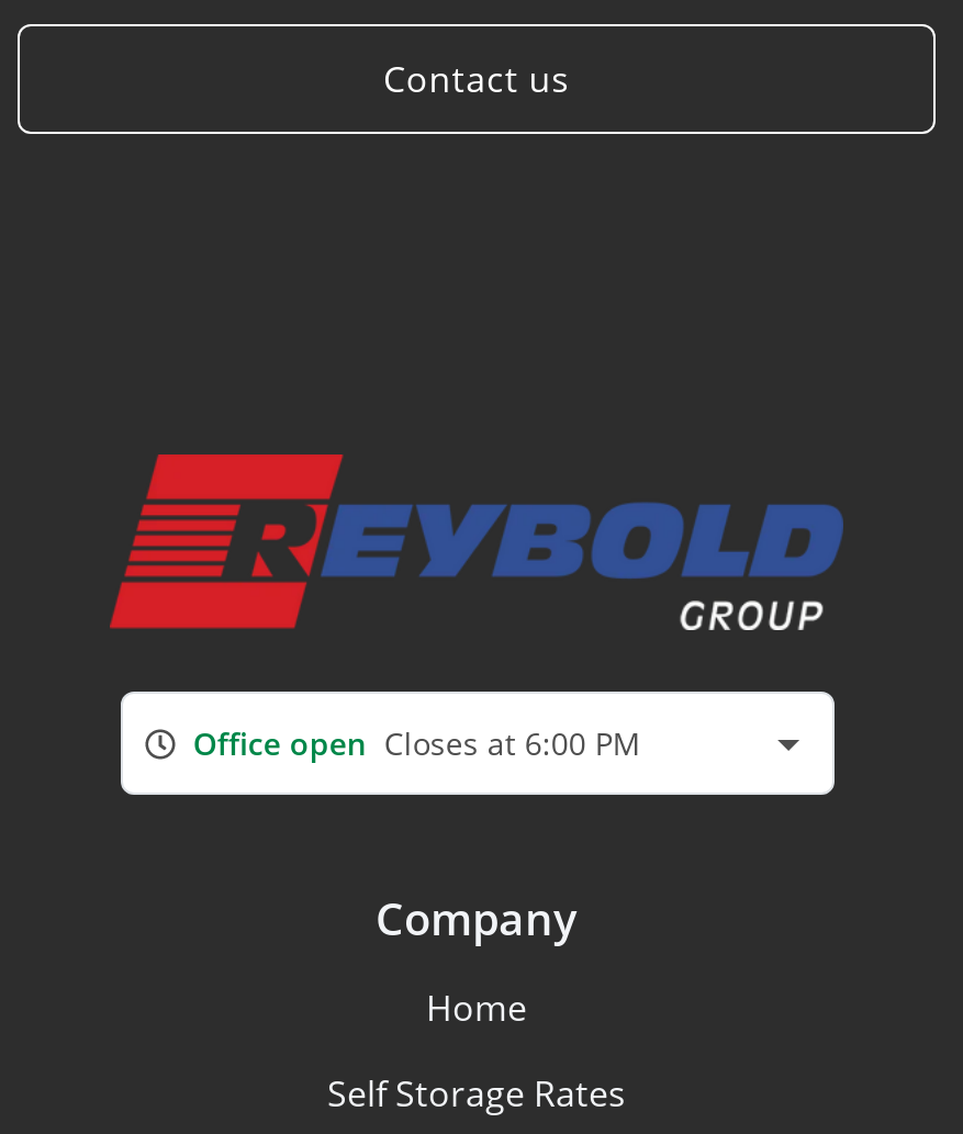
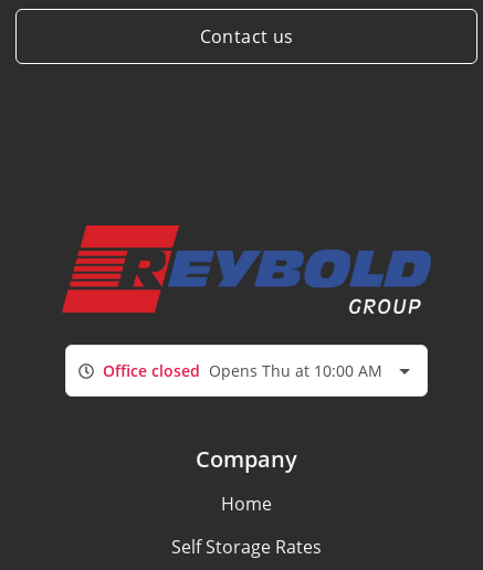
- Office open Closes at 6:00 PM
+ Office closed Opens Thu at 10:00 AM
